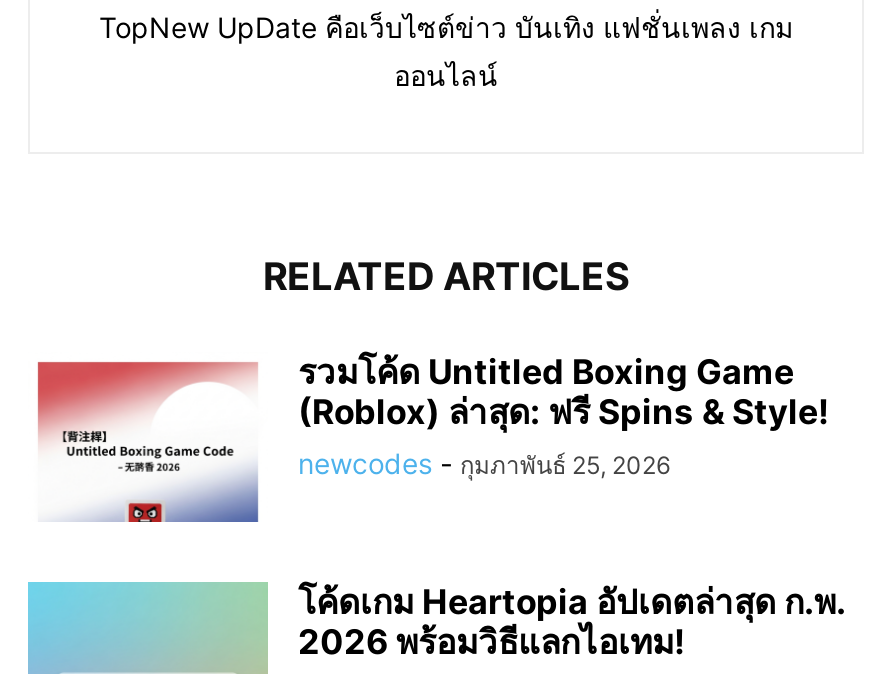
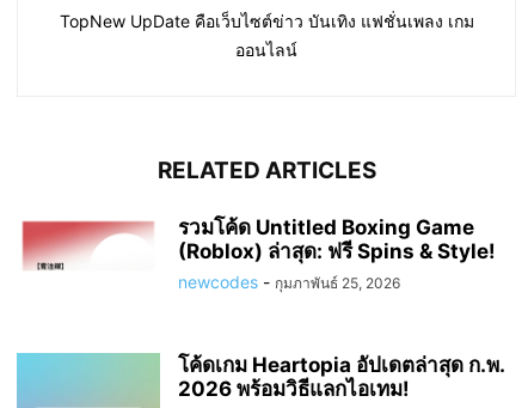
- [image]
